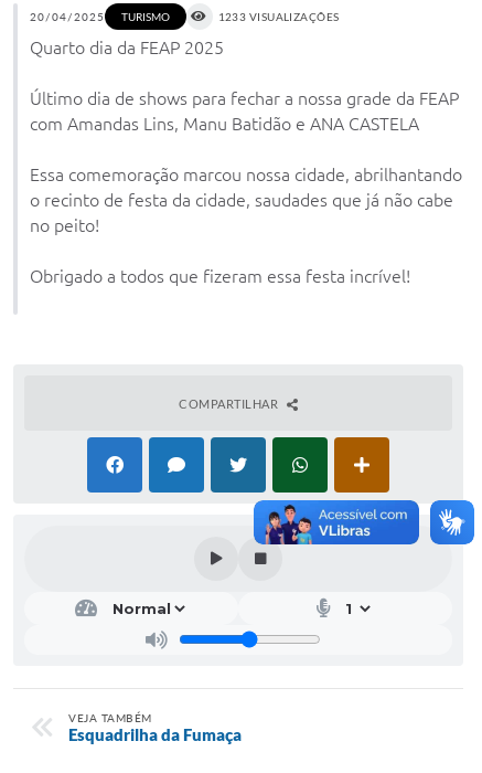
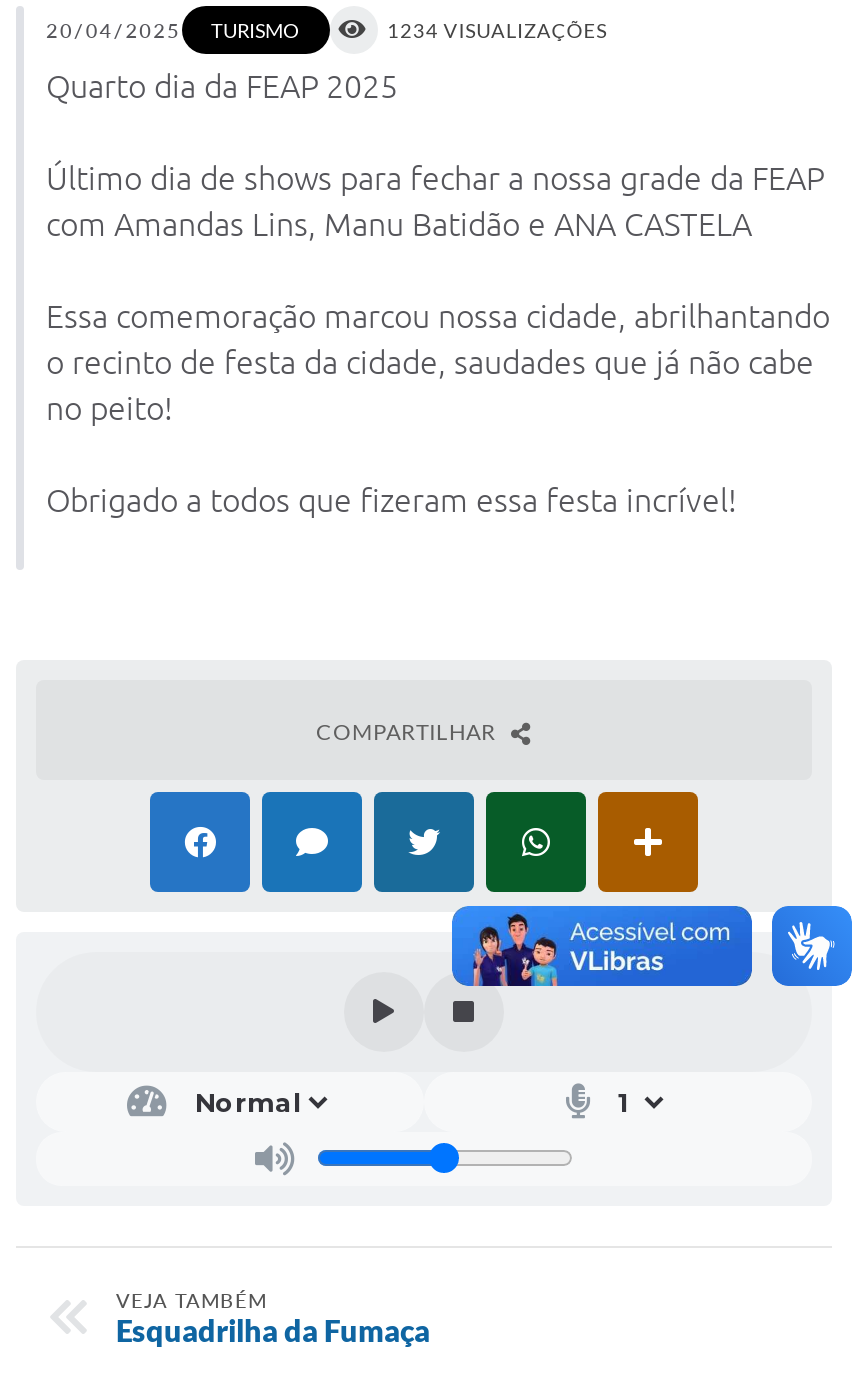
- 1233 VISUALIZAÇÕES
+ 1234 VISUALIZAÇÕES
